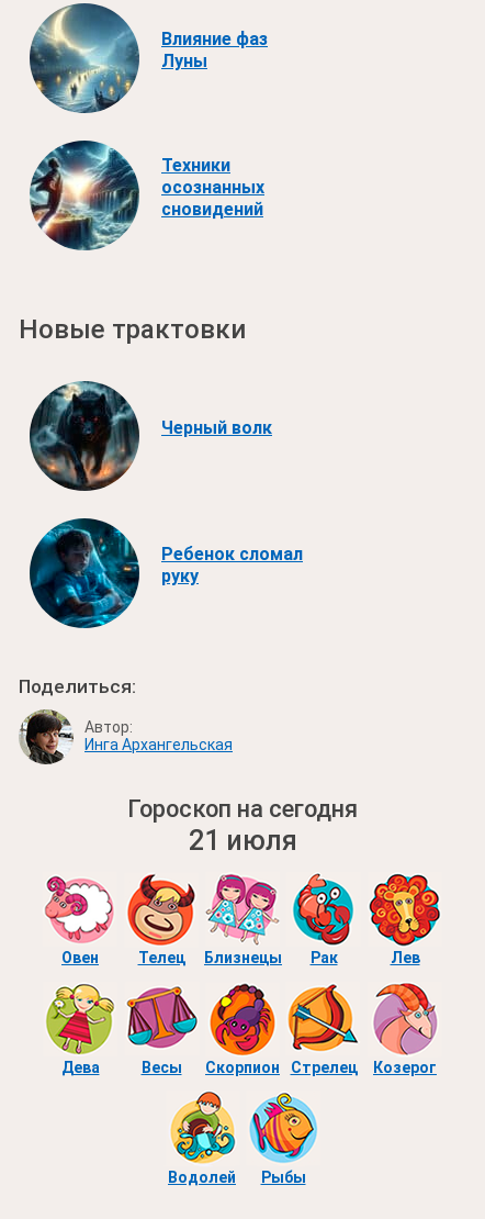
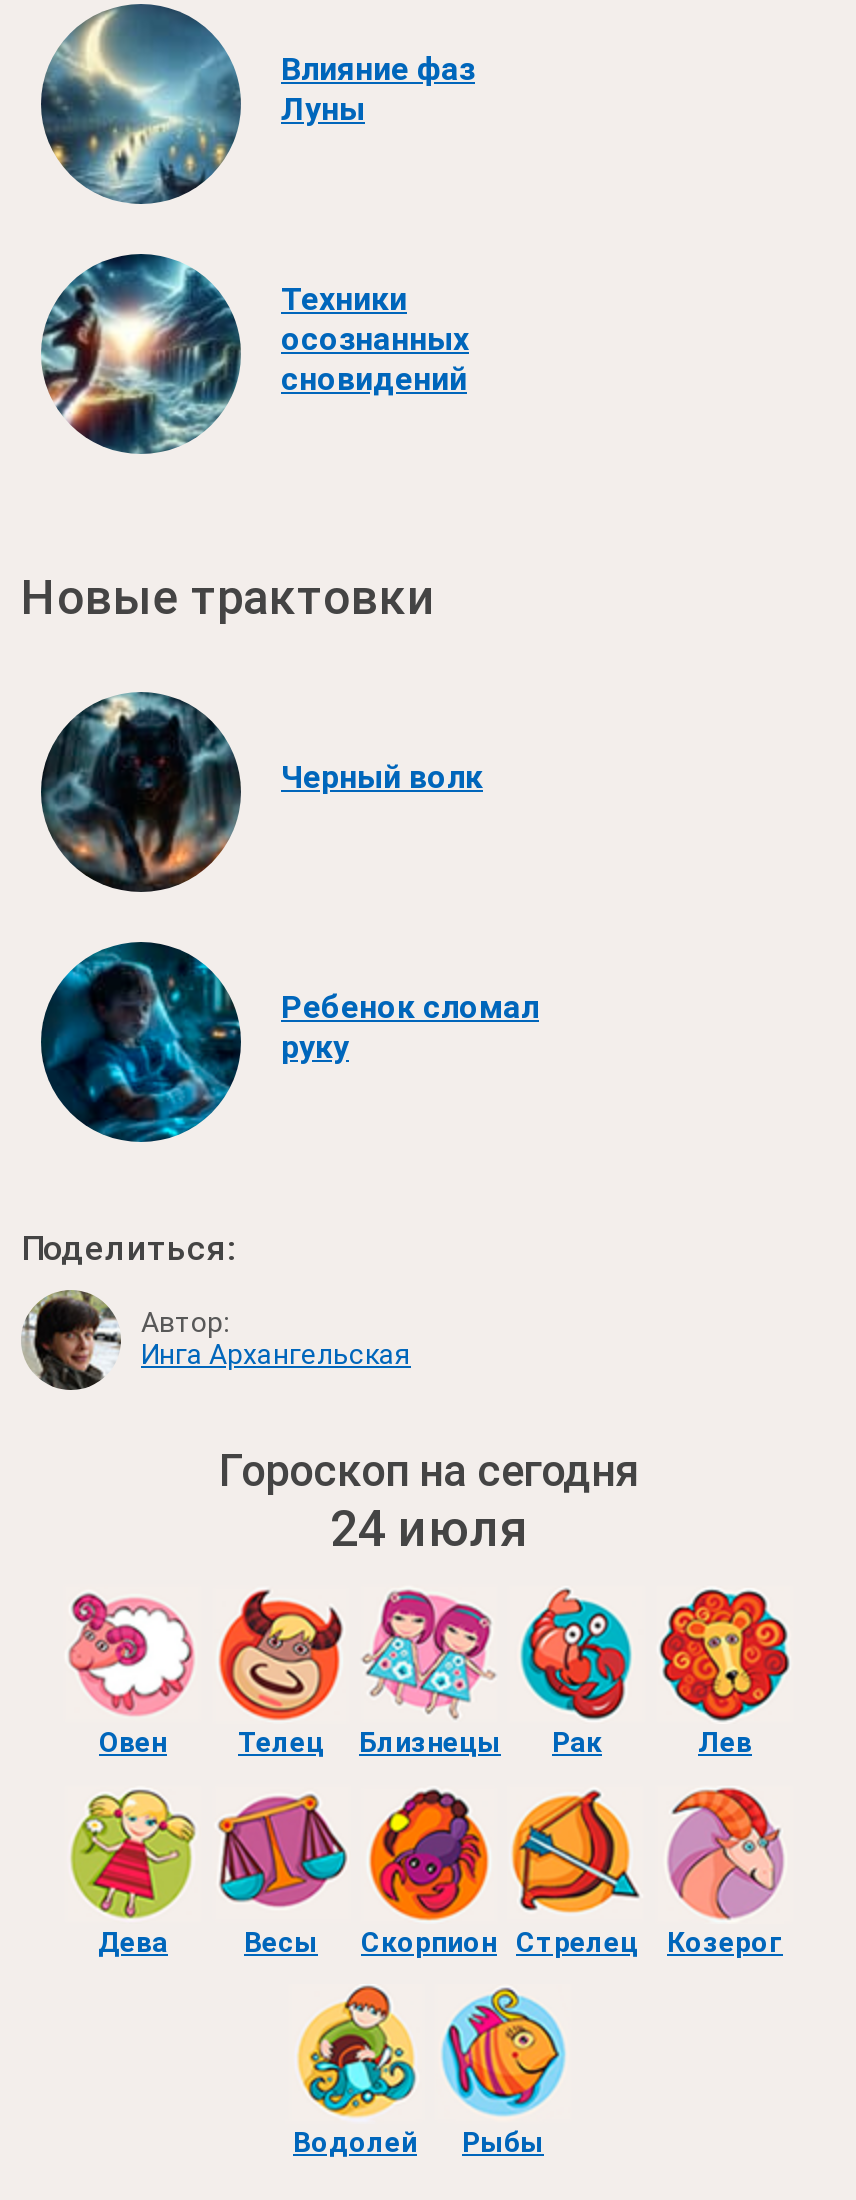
- 21 июля
+ 24 июля
